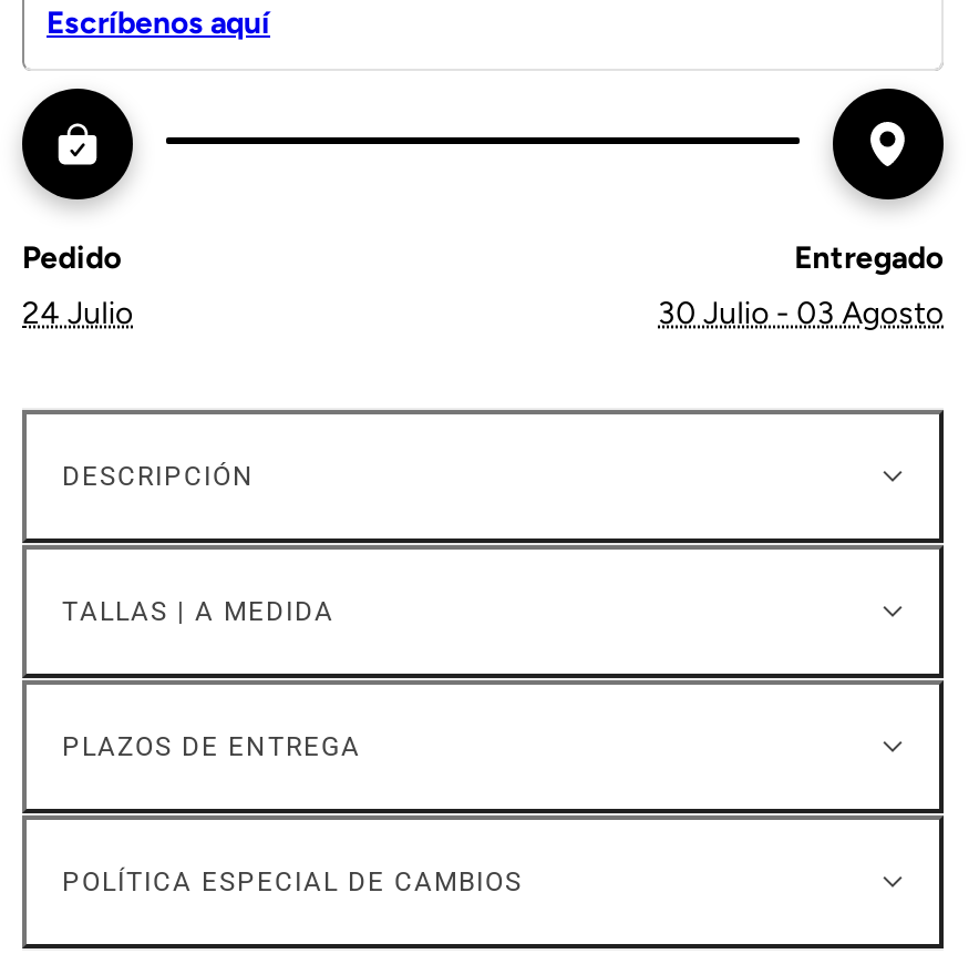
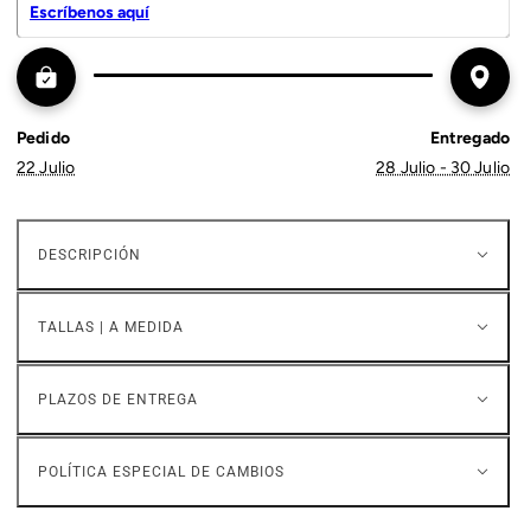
- 24 Julio
+ 22 Julio

- 30 Julio - 03 Agosto
+ 28 Julio - 30 Julio
